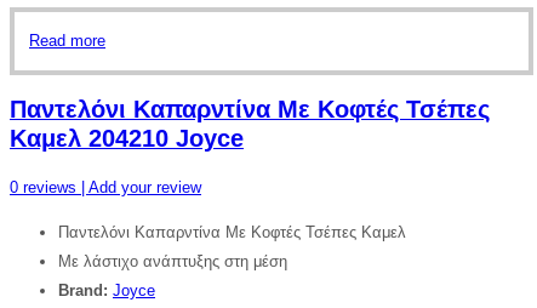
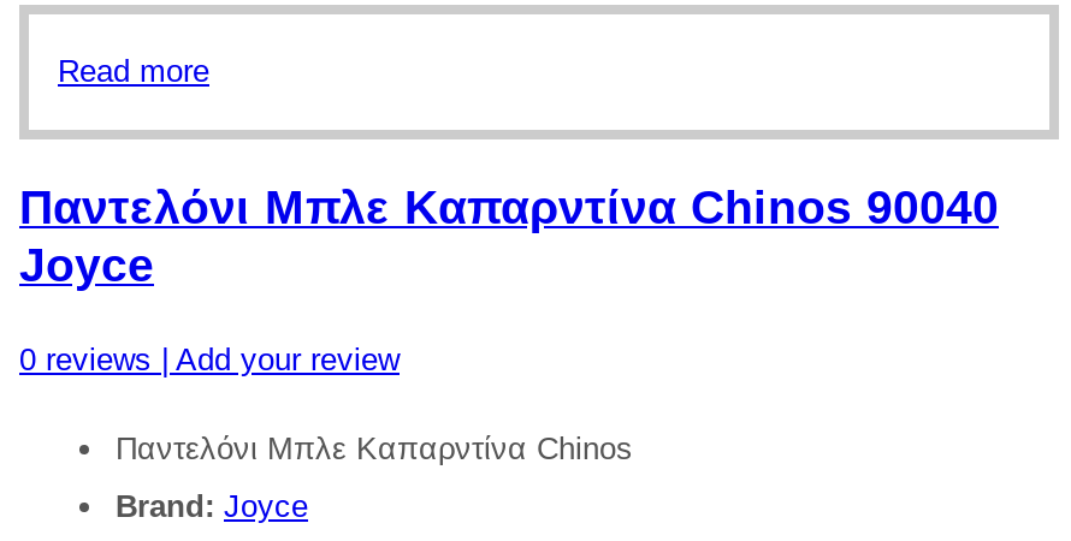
- Παντελόνι Καπαρντίνα Με Κοφτές Τσέπες
- Καμελ 204210 Joyce
+ Παντελόνι Μπλε Καπαρντίνα Chinos 90040
+ Joyce

- Παντελόνι Καπαρντίνα Με Κοφτές Τσέπες Καμελ
- Με λάστιχο ανάπτυξης στη μέση
+ Παντελόνι Μπλε Καπαρντίνα Chinos
